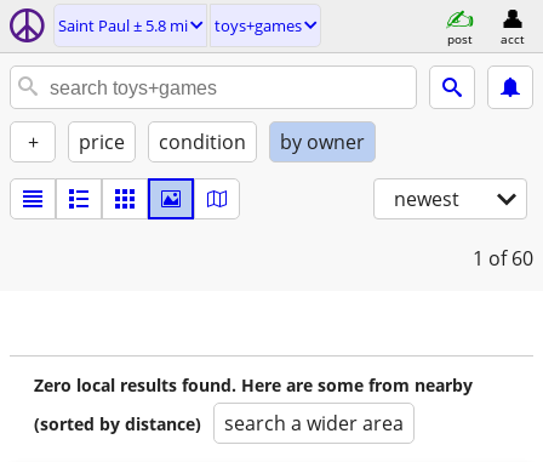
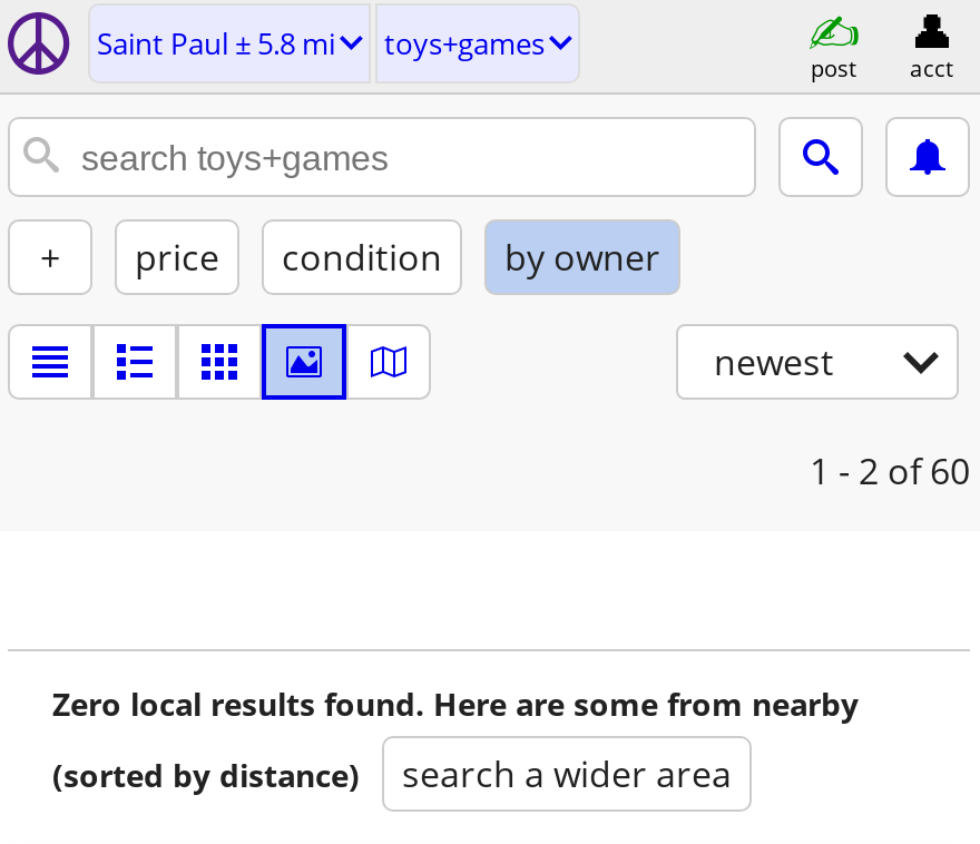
- 1 of 60
+ 1 - 2 of 60
